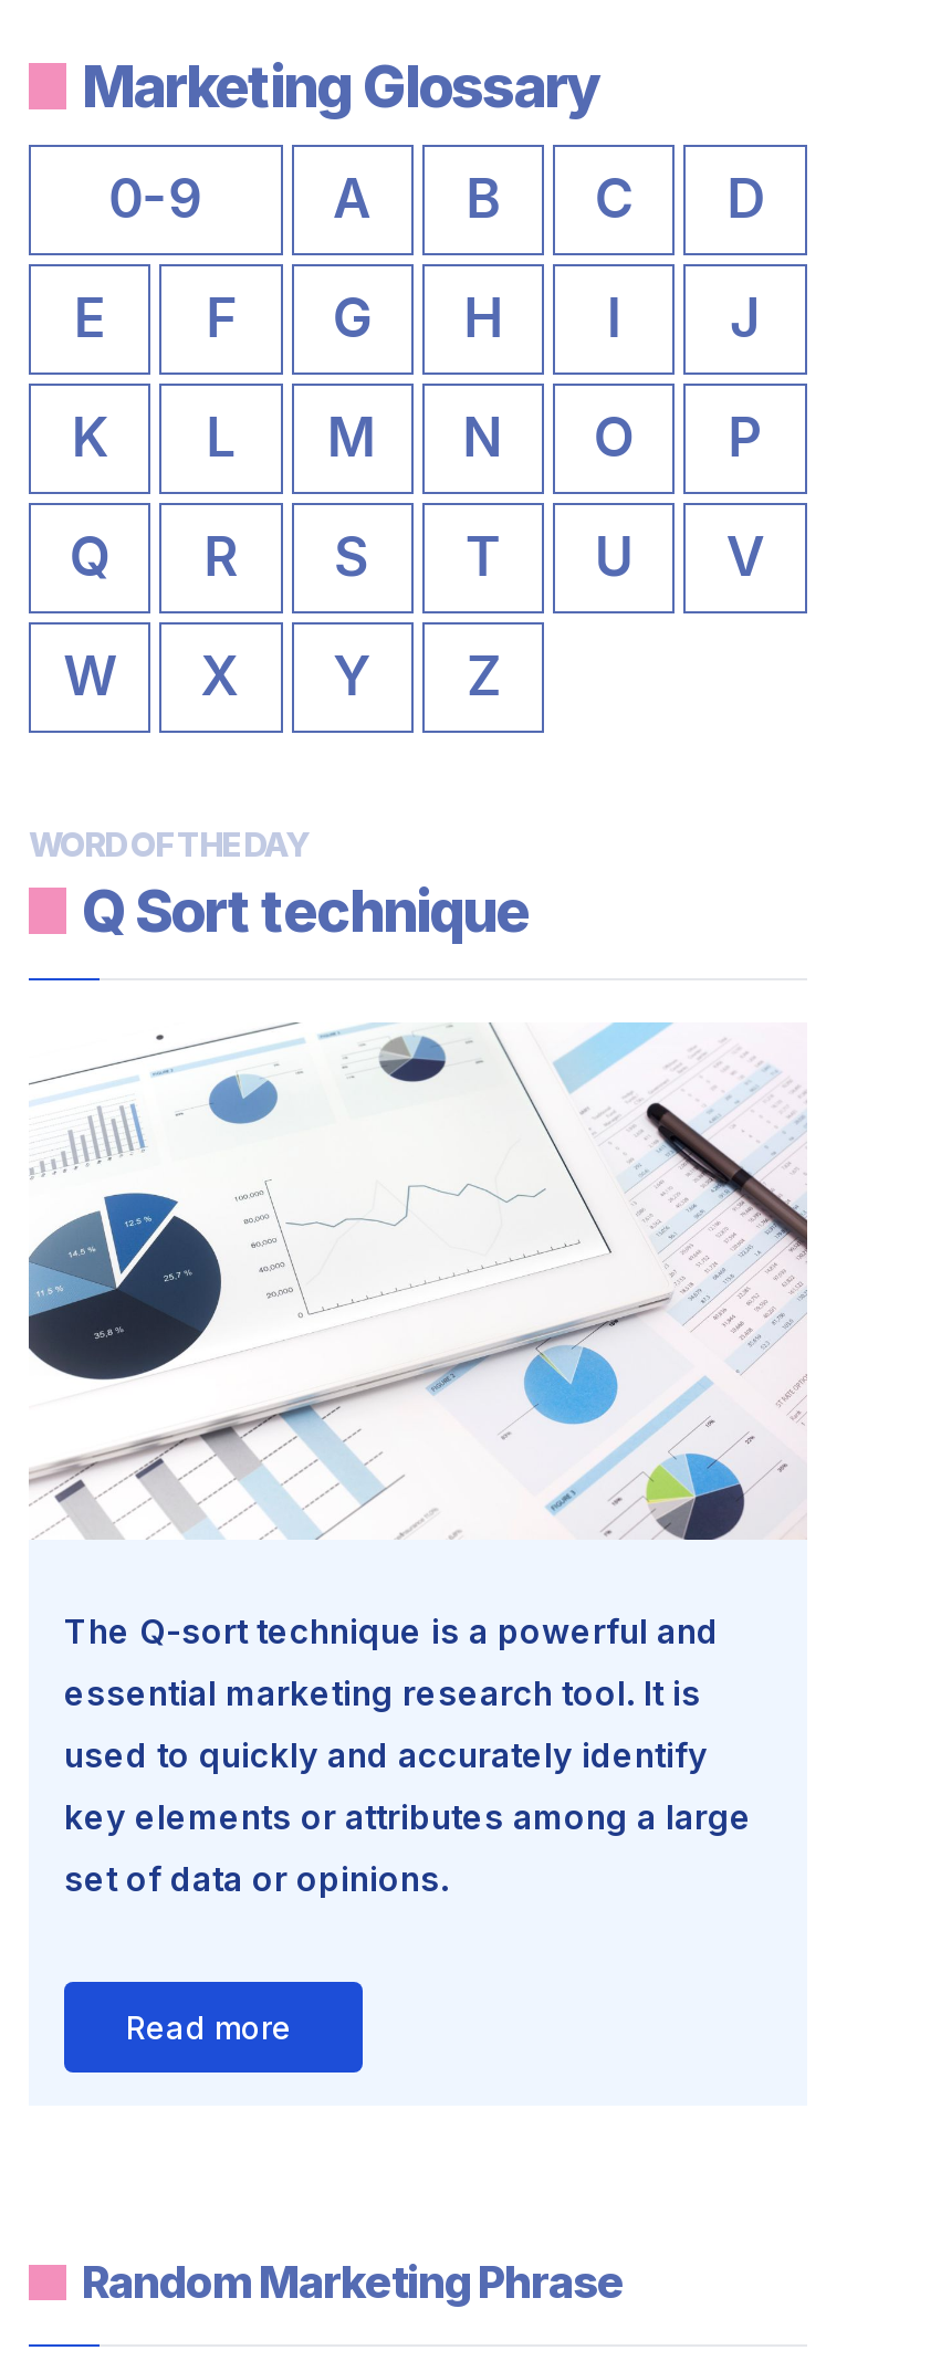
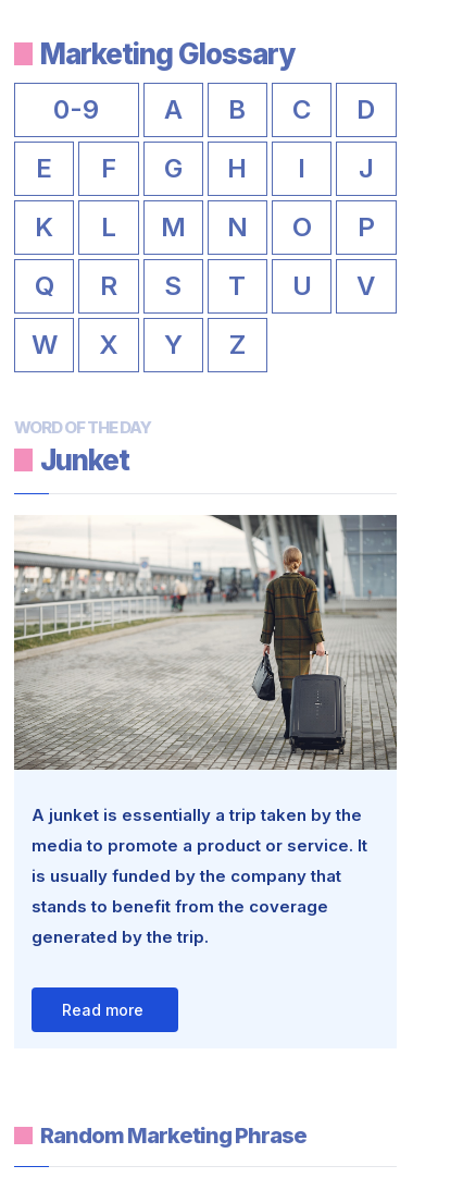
- Q Sort technique
+ Junket

- [image]
- The Q-sort technique is a powerful and
+ [image]
+ A junket is essentially a trip taken by the

- essential marketing research tool. It is
+ media to promote a product or service. It

- used to quickly and accurately identify
+ is usually funded by the company that

- key elements or attributes among a large
+ stands to benefit from the coverage

- set of data or opinions.
+ generated by the trip.
